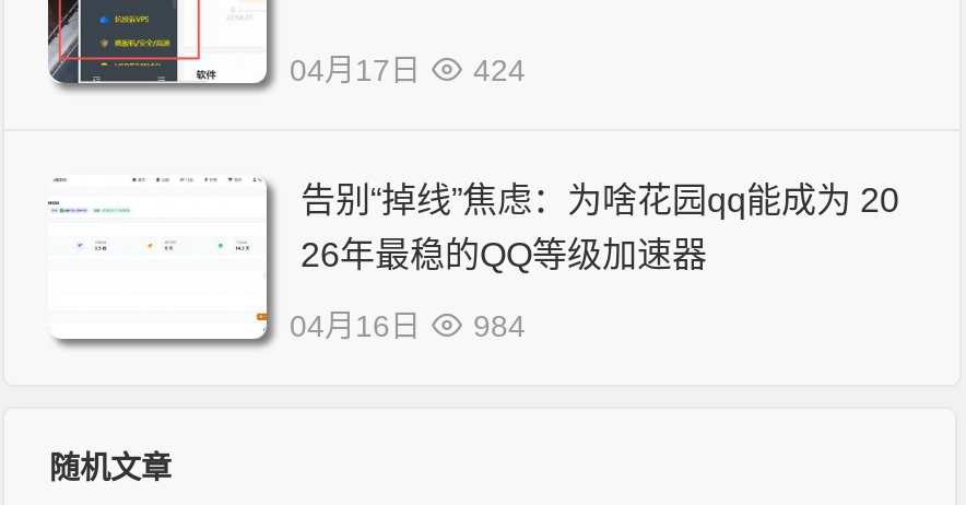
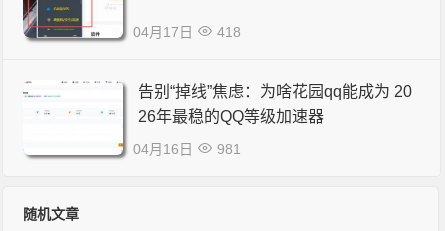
- 04月17日 424
+ 04月17日 418

- 04月16日 984
+ 04月16日 981
